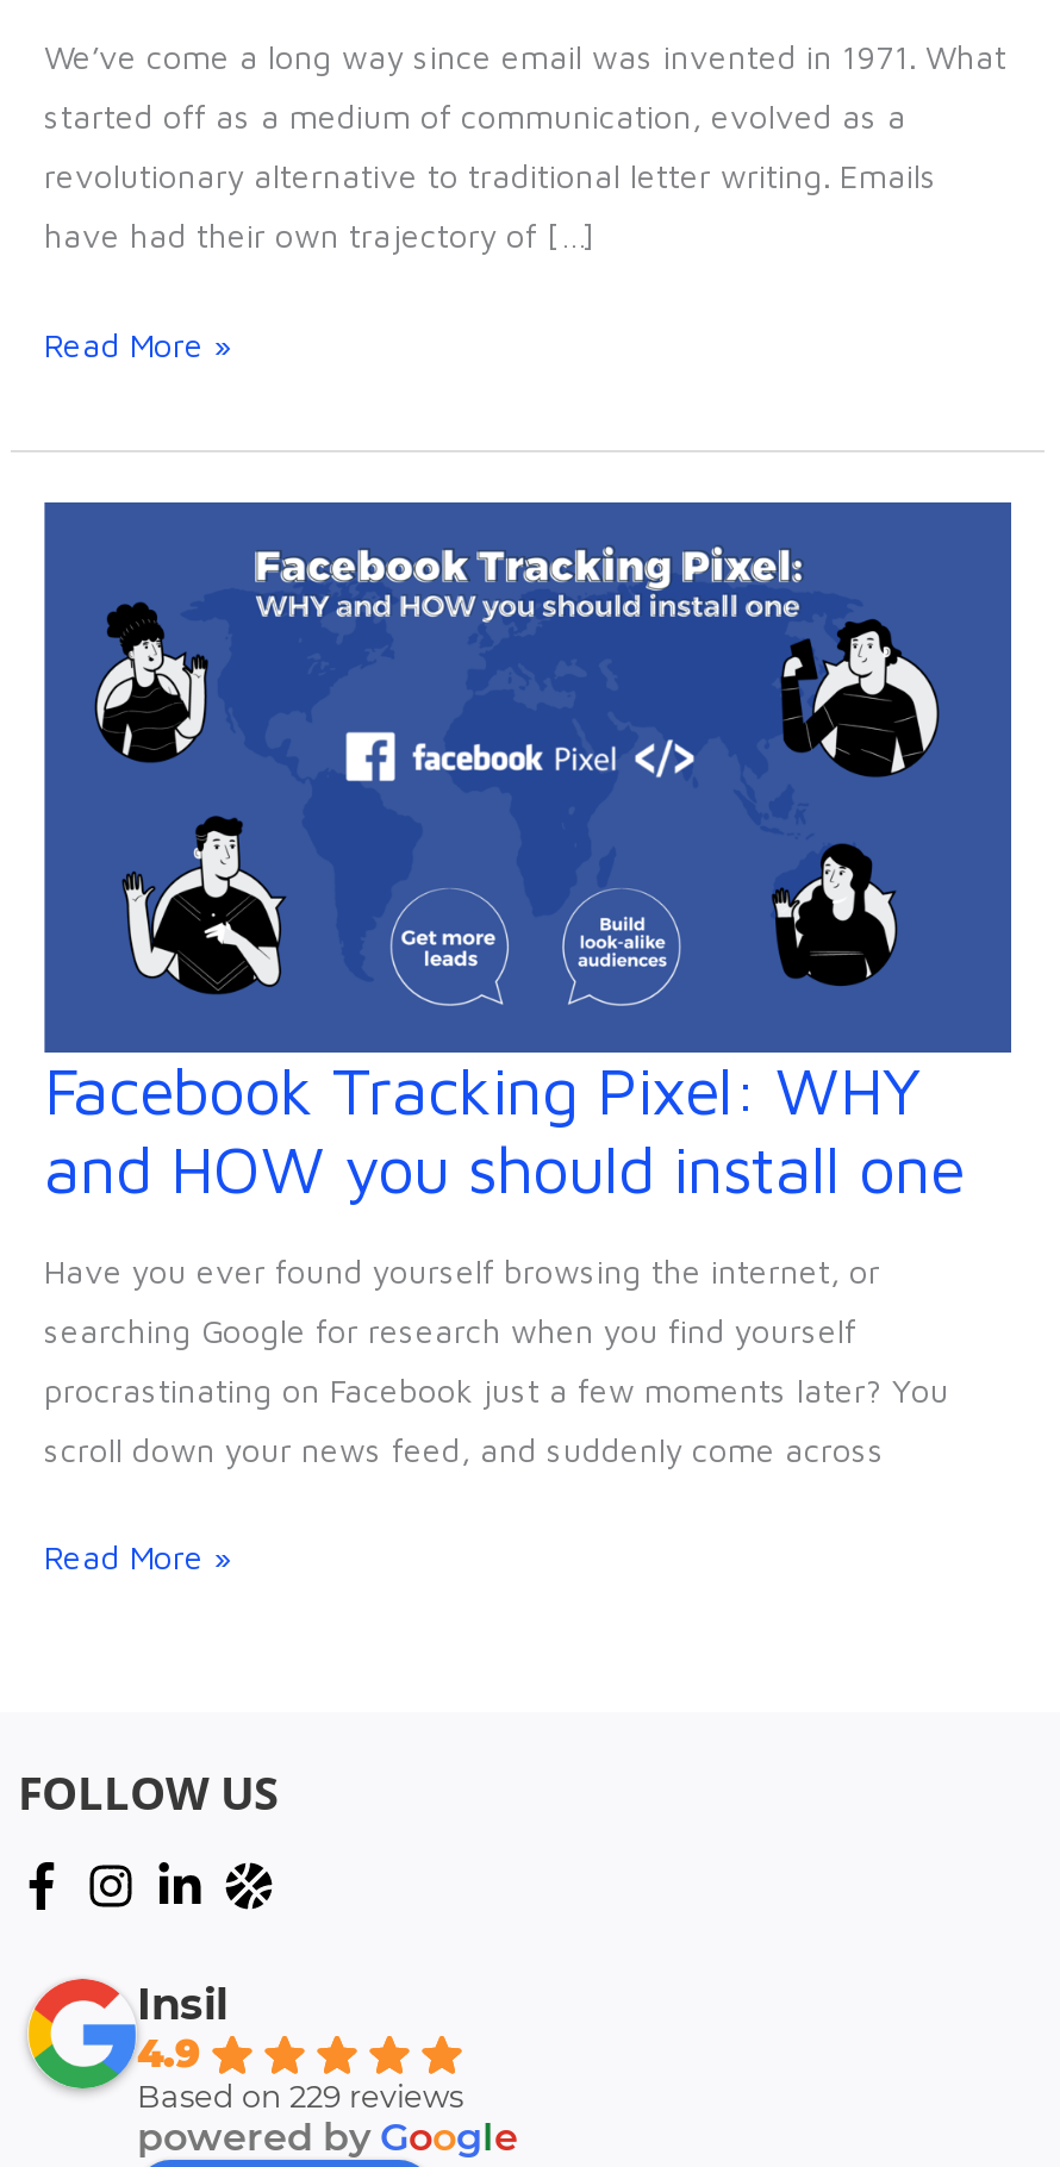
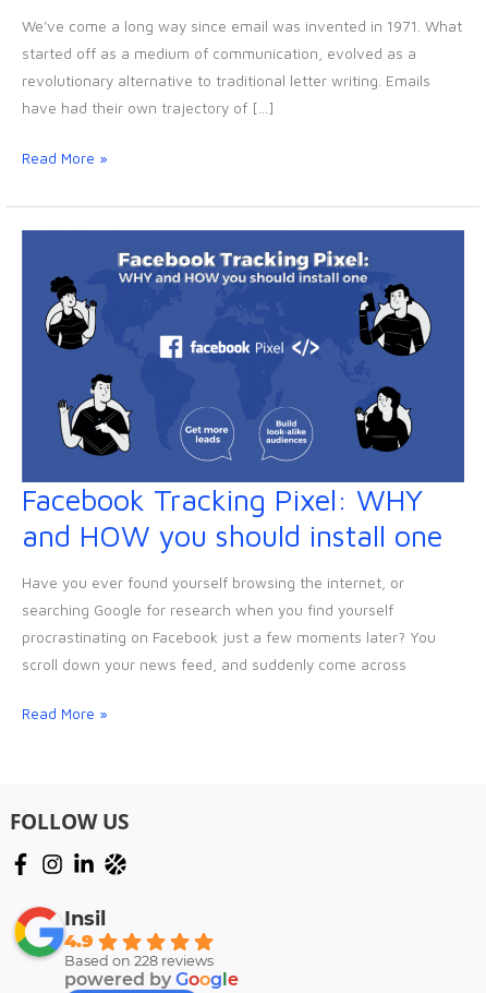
- Based on 229 reviews
+ Based on 228 reviews
